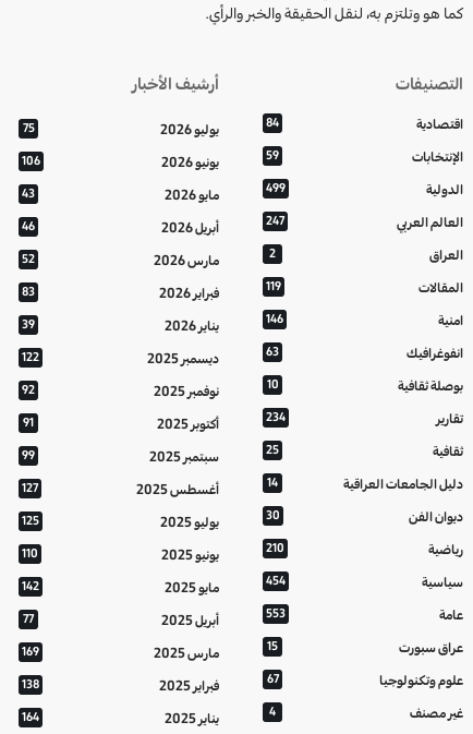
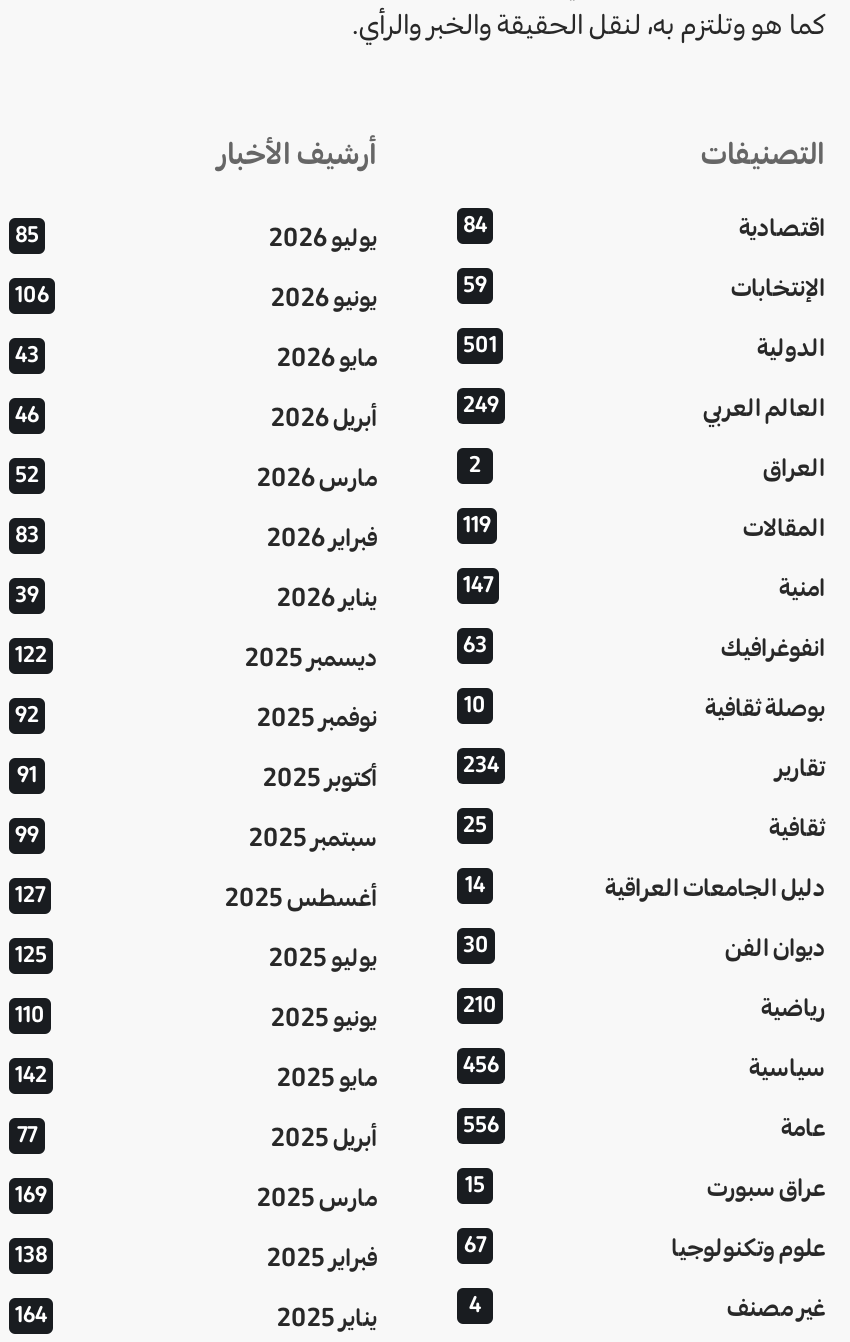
- 75
+ 85

- 499
+ 501

- 247
+ 249

- 146
+ 147

- 454
+ 456

- 553
+ 556
